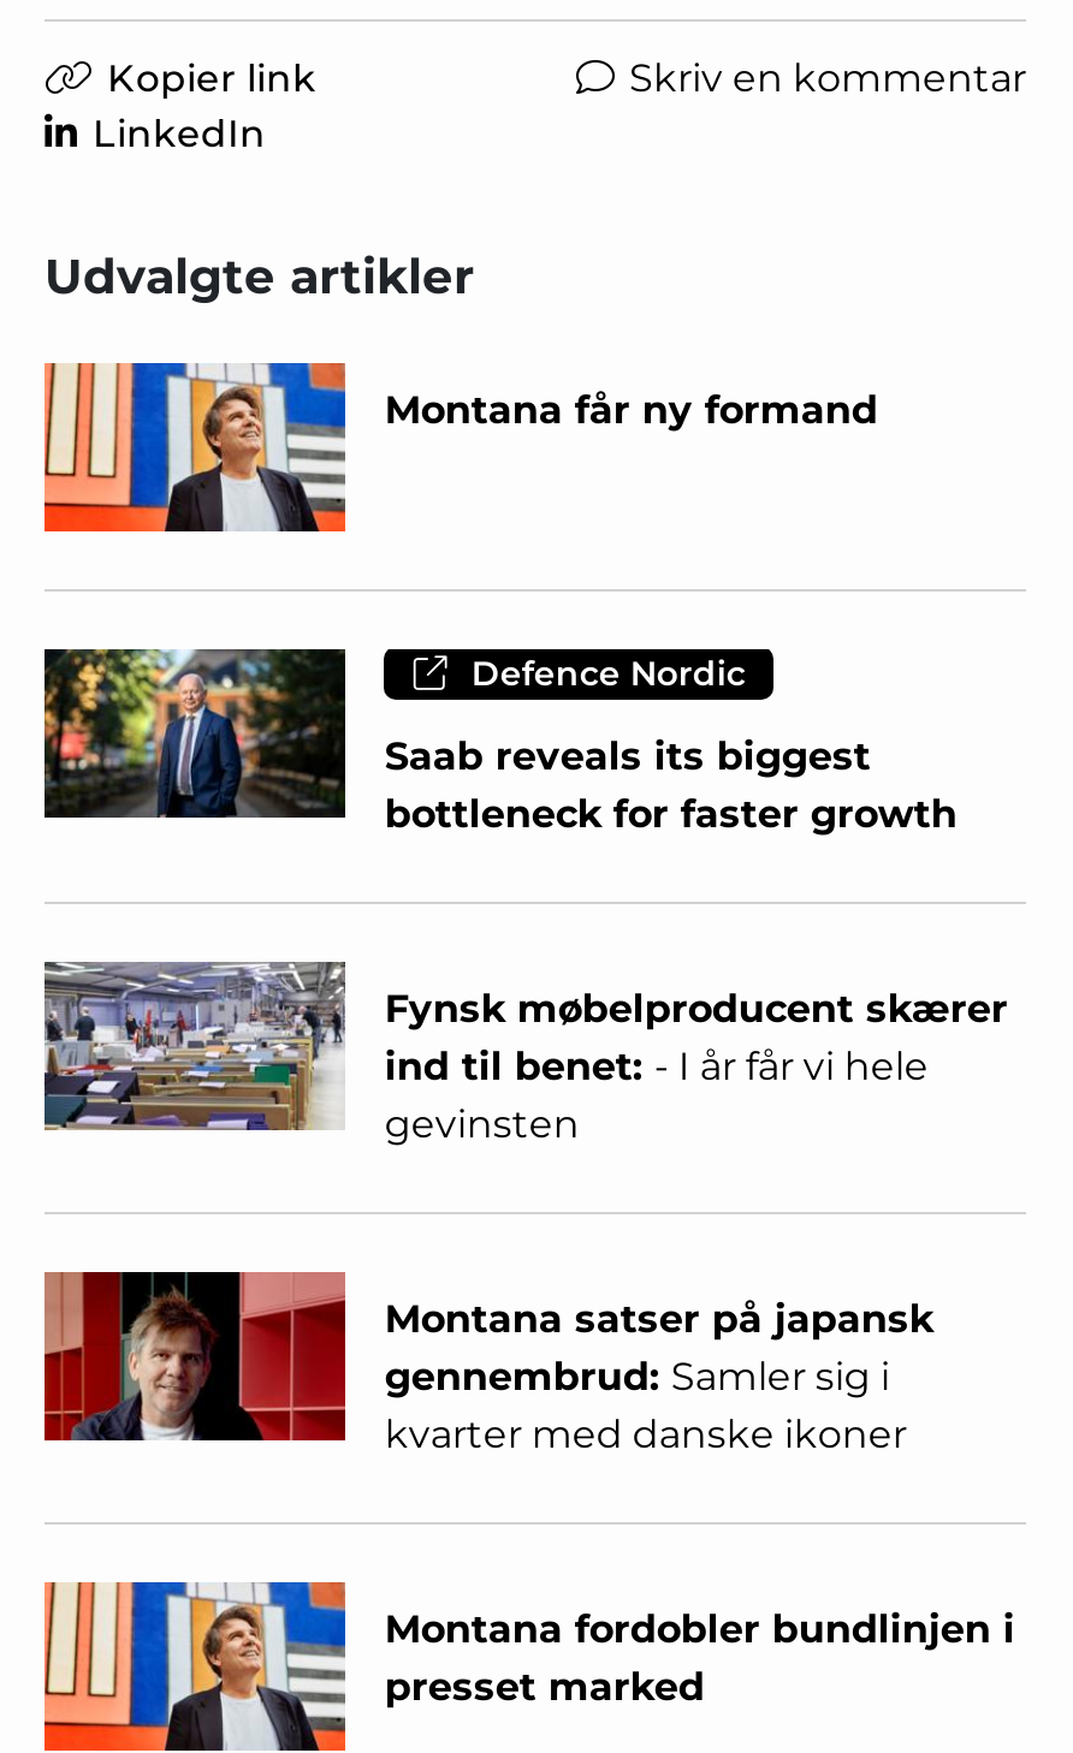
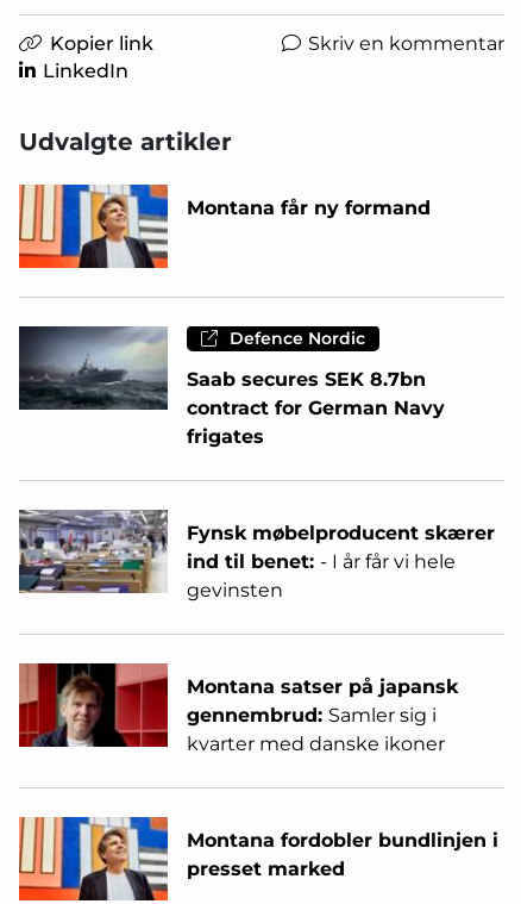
- [image]
- Saab reveals its biggest
- bottleneck for faster growth
+ [image]
+ Saab secures SEK 8.7bn
+ contract for German Navy
+ frigates
